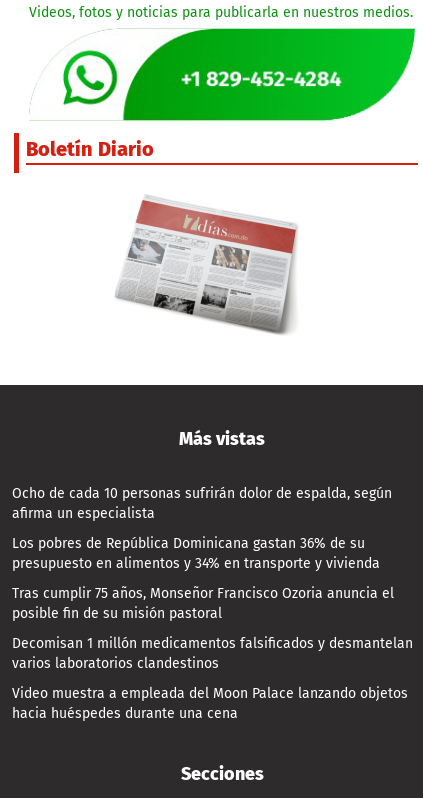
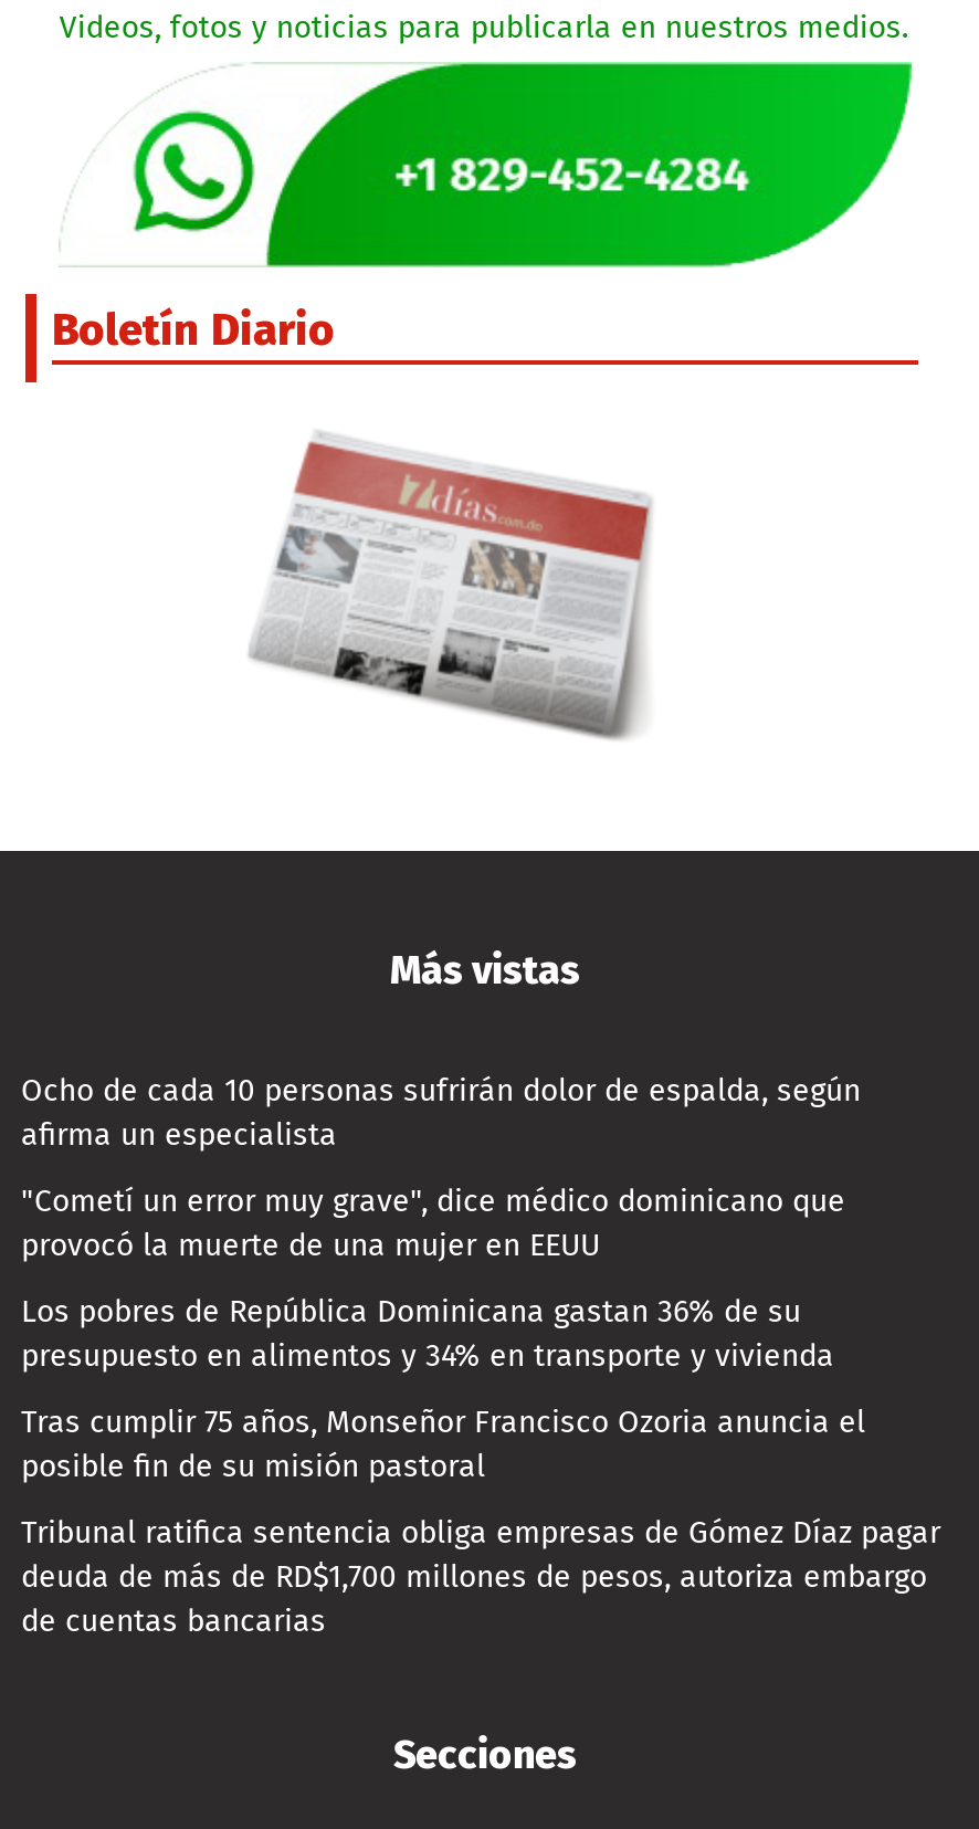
+ "Cometí un error muy grave", dice médico dominicano que
+ provocó la muerte de una mujer en EEUU

moved down: Los pobres de República Dominicana gastan 36% de su | presupuesto en alimentos y 34% en transporte y vivienda | Tras cumplir 75 años, Monseñor Francisco Ozoria anuncia el | posible fin de su misión pastoral

- Decomisan 1 millón medicamentos falsificados y desmantelan
- varios laboratorios clandestinos
- Video muestra a empleada del Moon Palace lanzando objetos
- hacia huéspedes durante una cena
+ Tribunal ratifica sentencia obliga empresas de Gómez Díaz pagar
+ deuda de más de RD$1,700 millones de pesos, autoriza embargo
+ de cuentas bancarias
